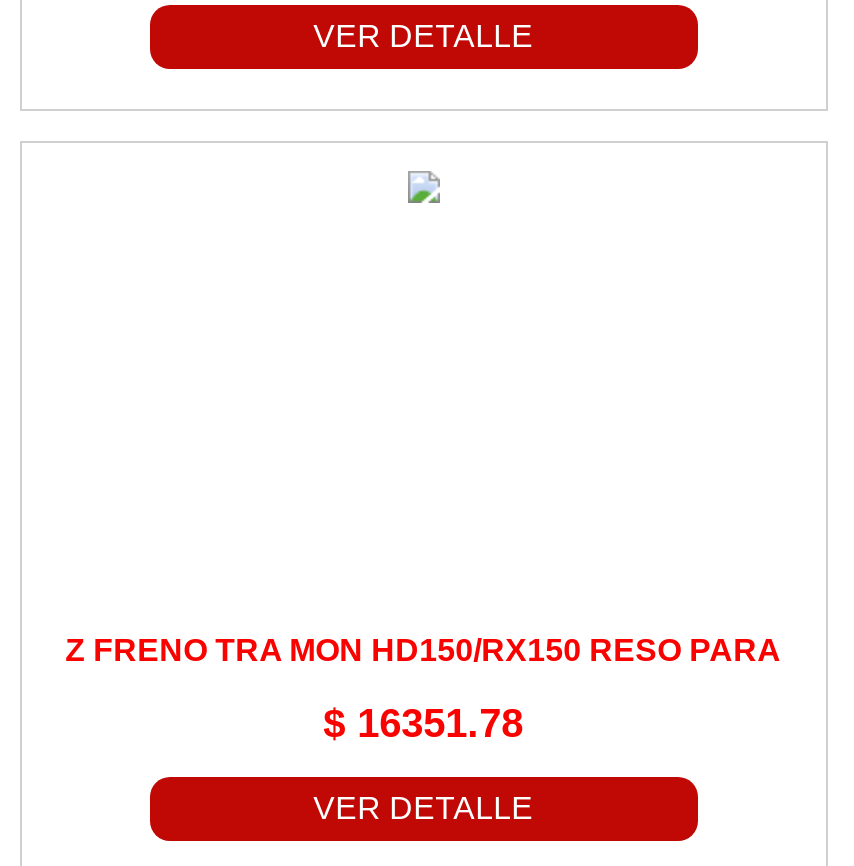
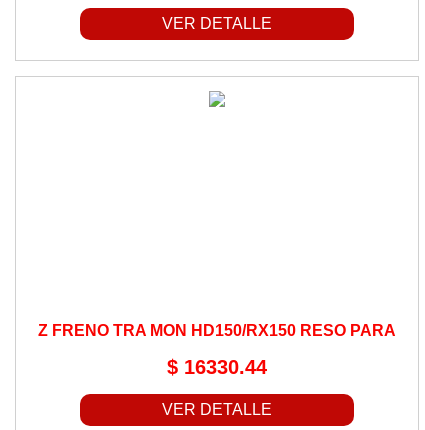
- $ 16351.78
+ $ 16330.44
